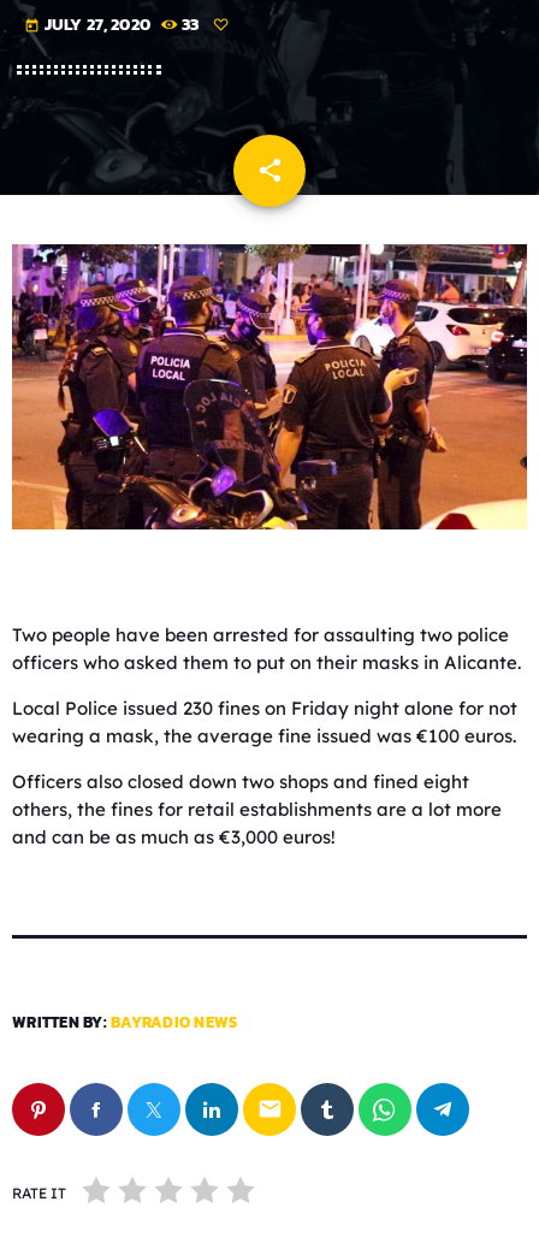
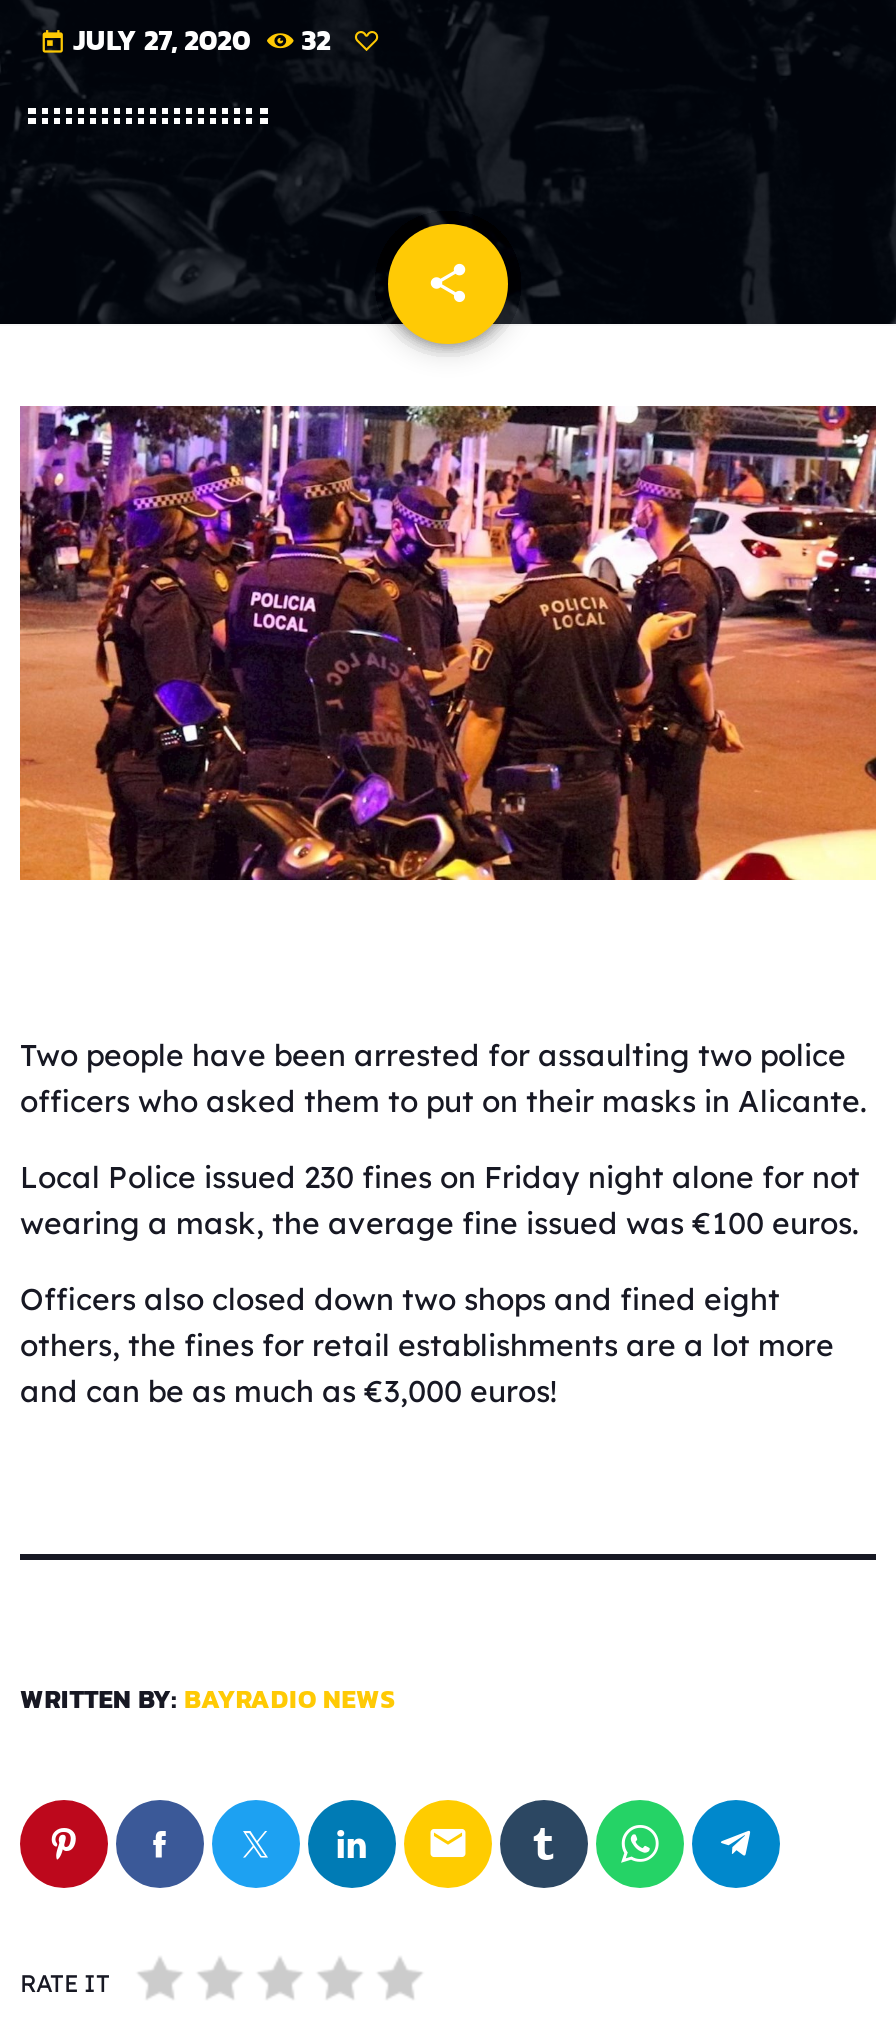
- 33
+ 32
